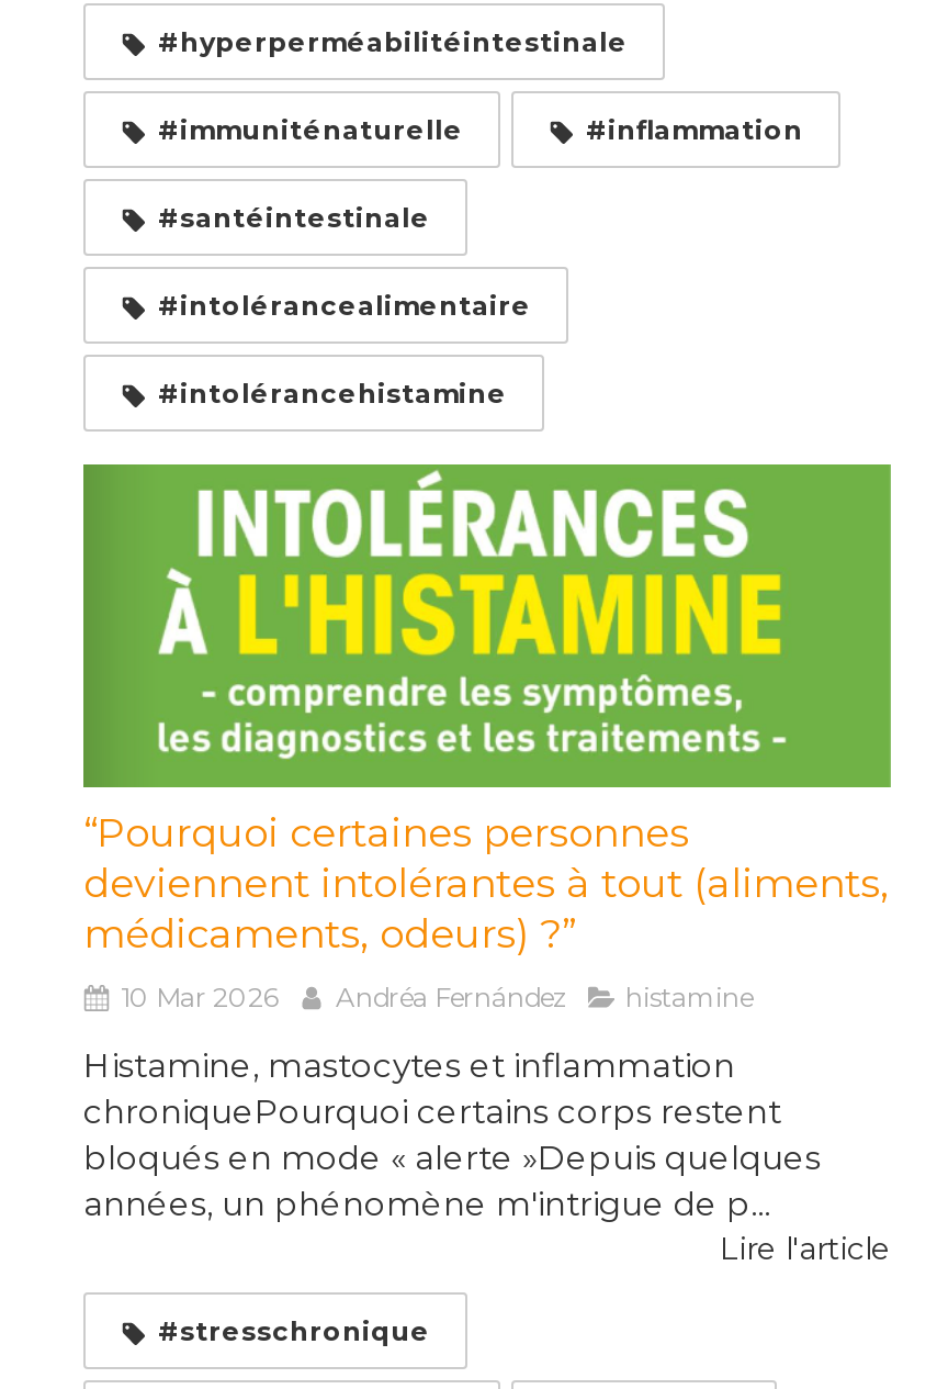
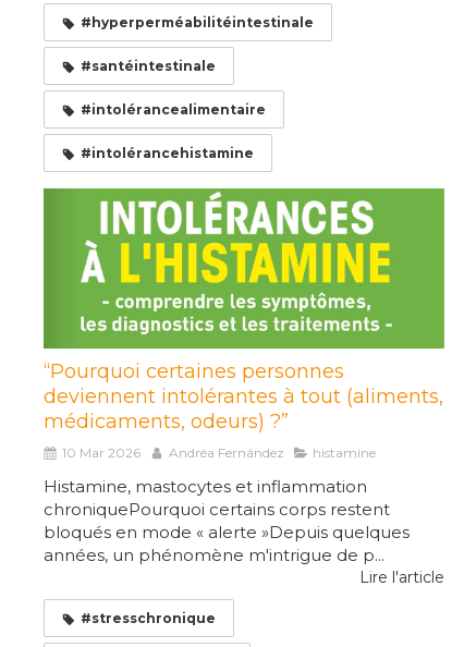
- #immuniténaturelle
- #inflammation
